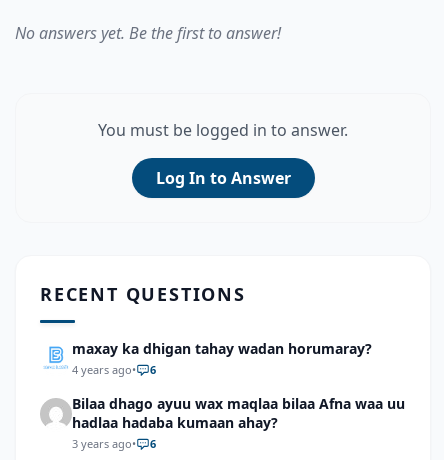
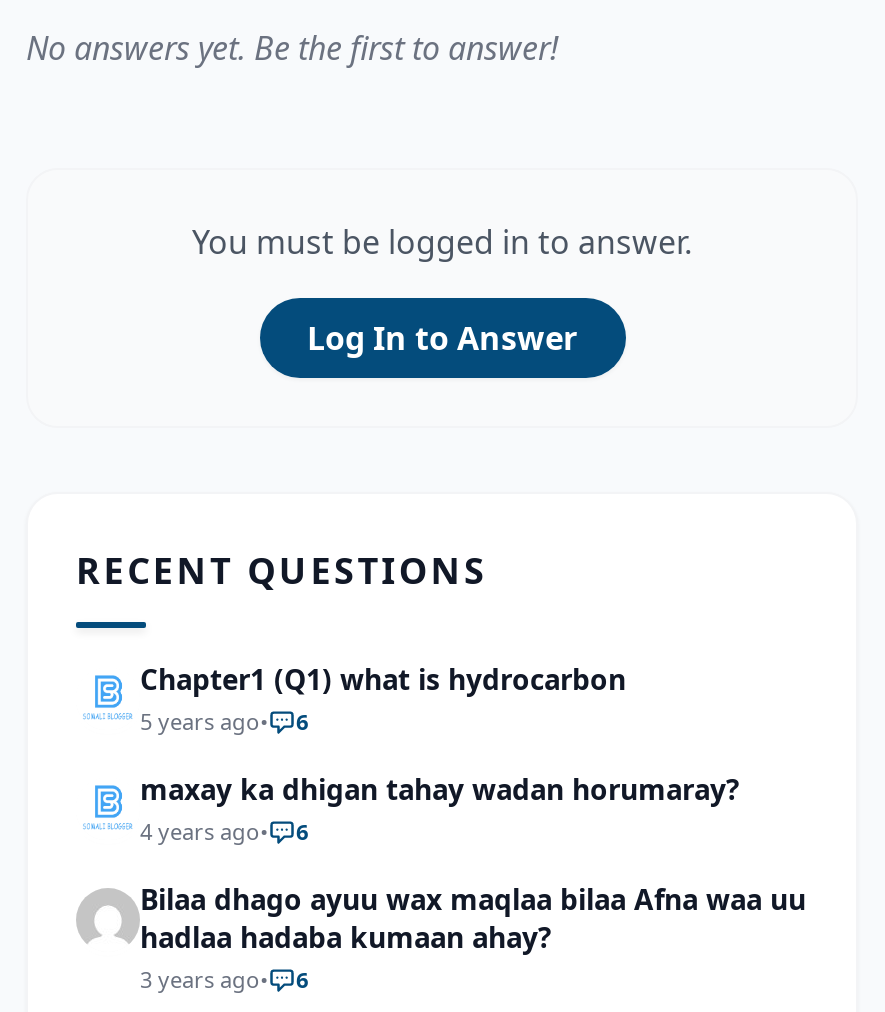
+ Chapter1 (Q1) what is hydrocarbon
+ 5 years ago•
+ 6
